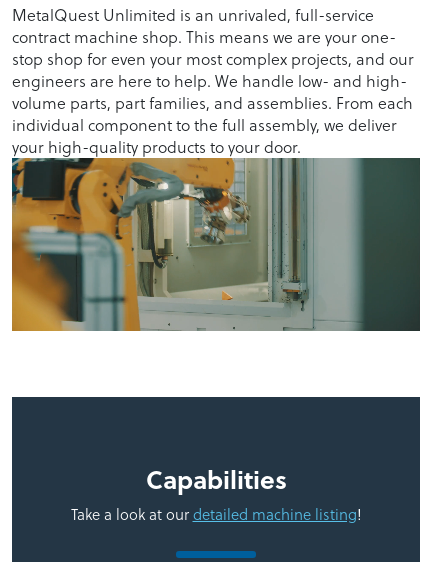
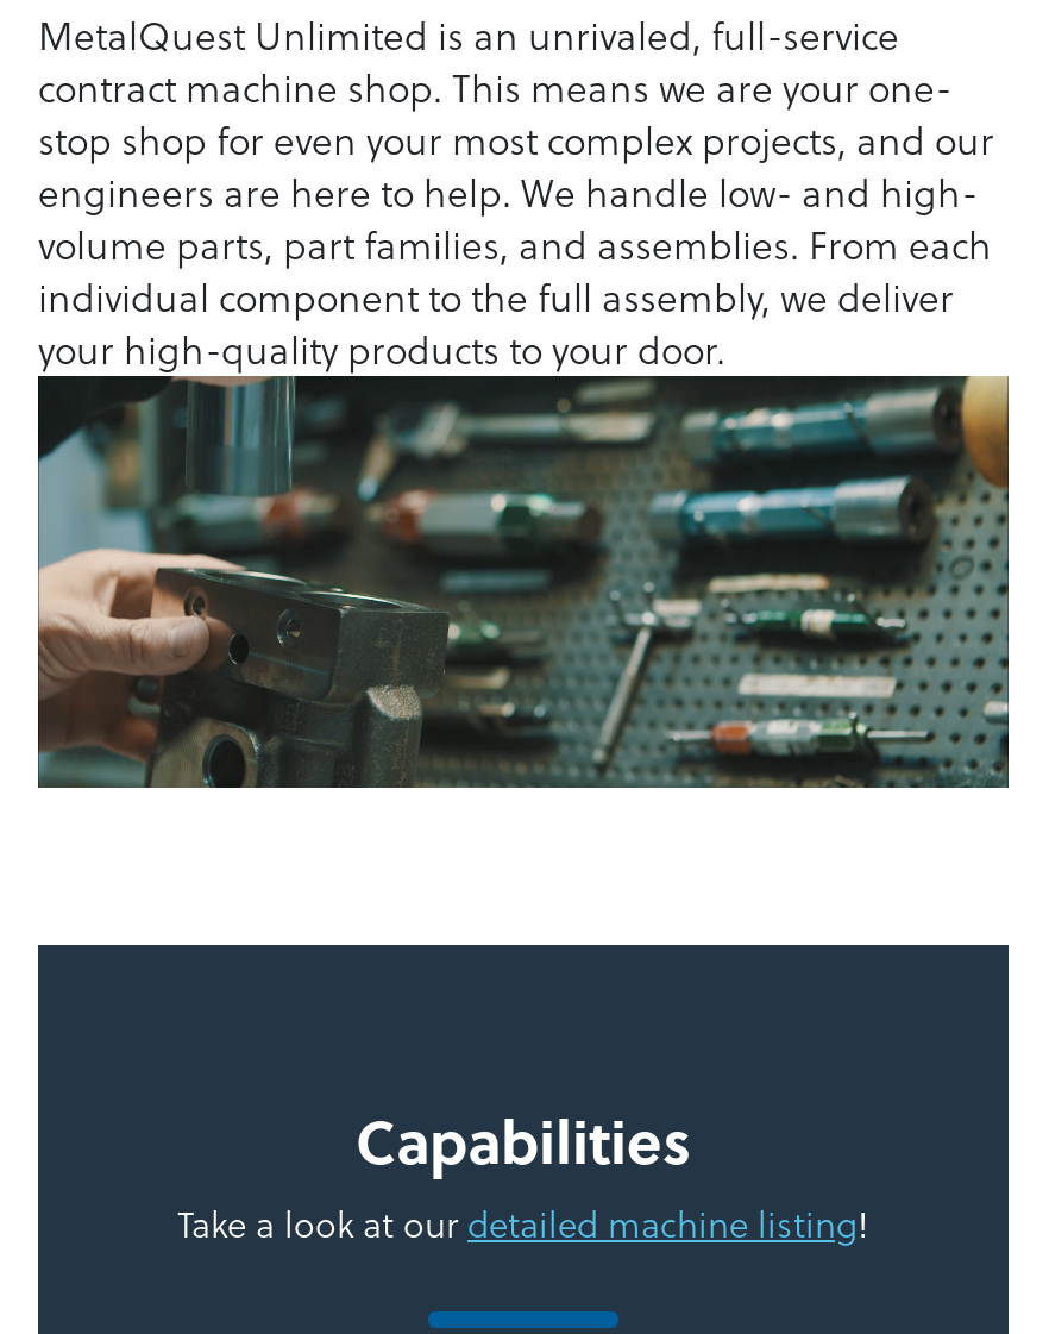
- [image]
+ [image]
